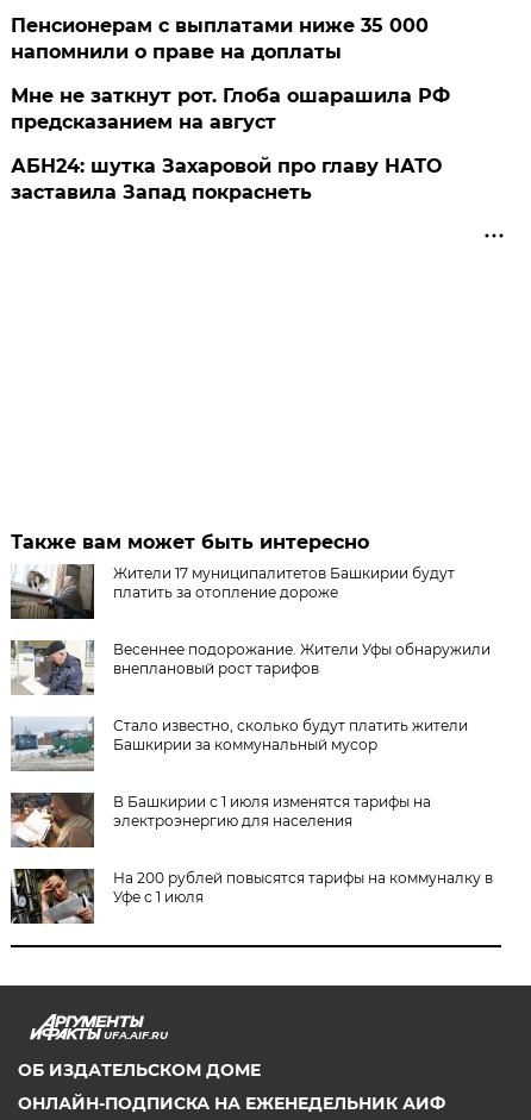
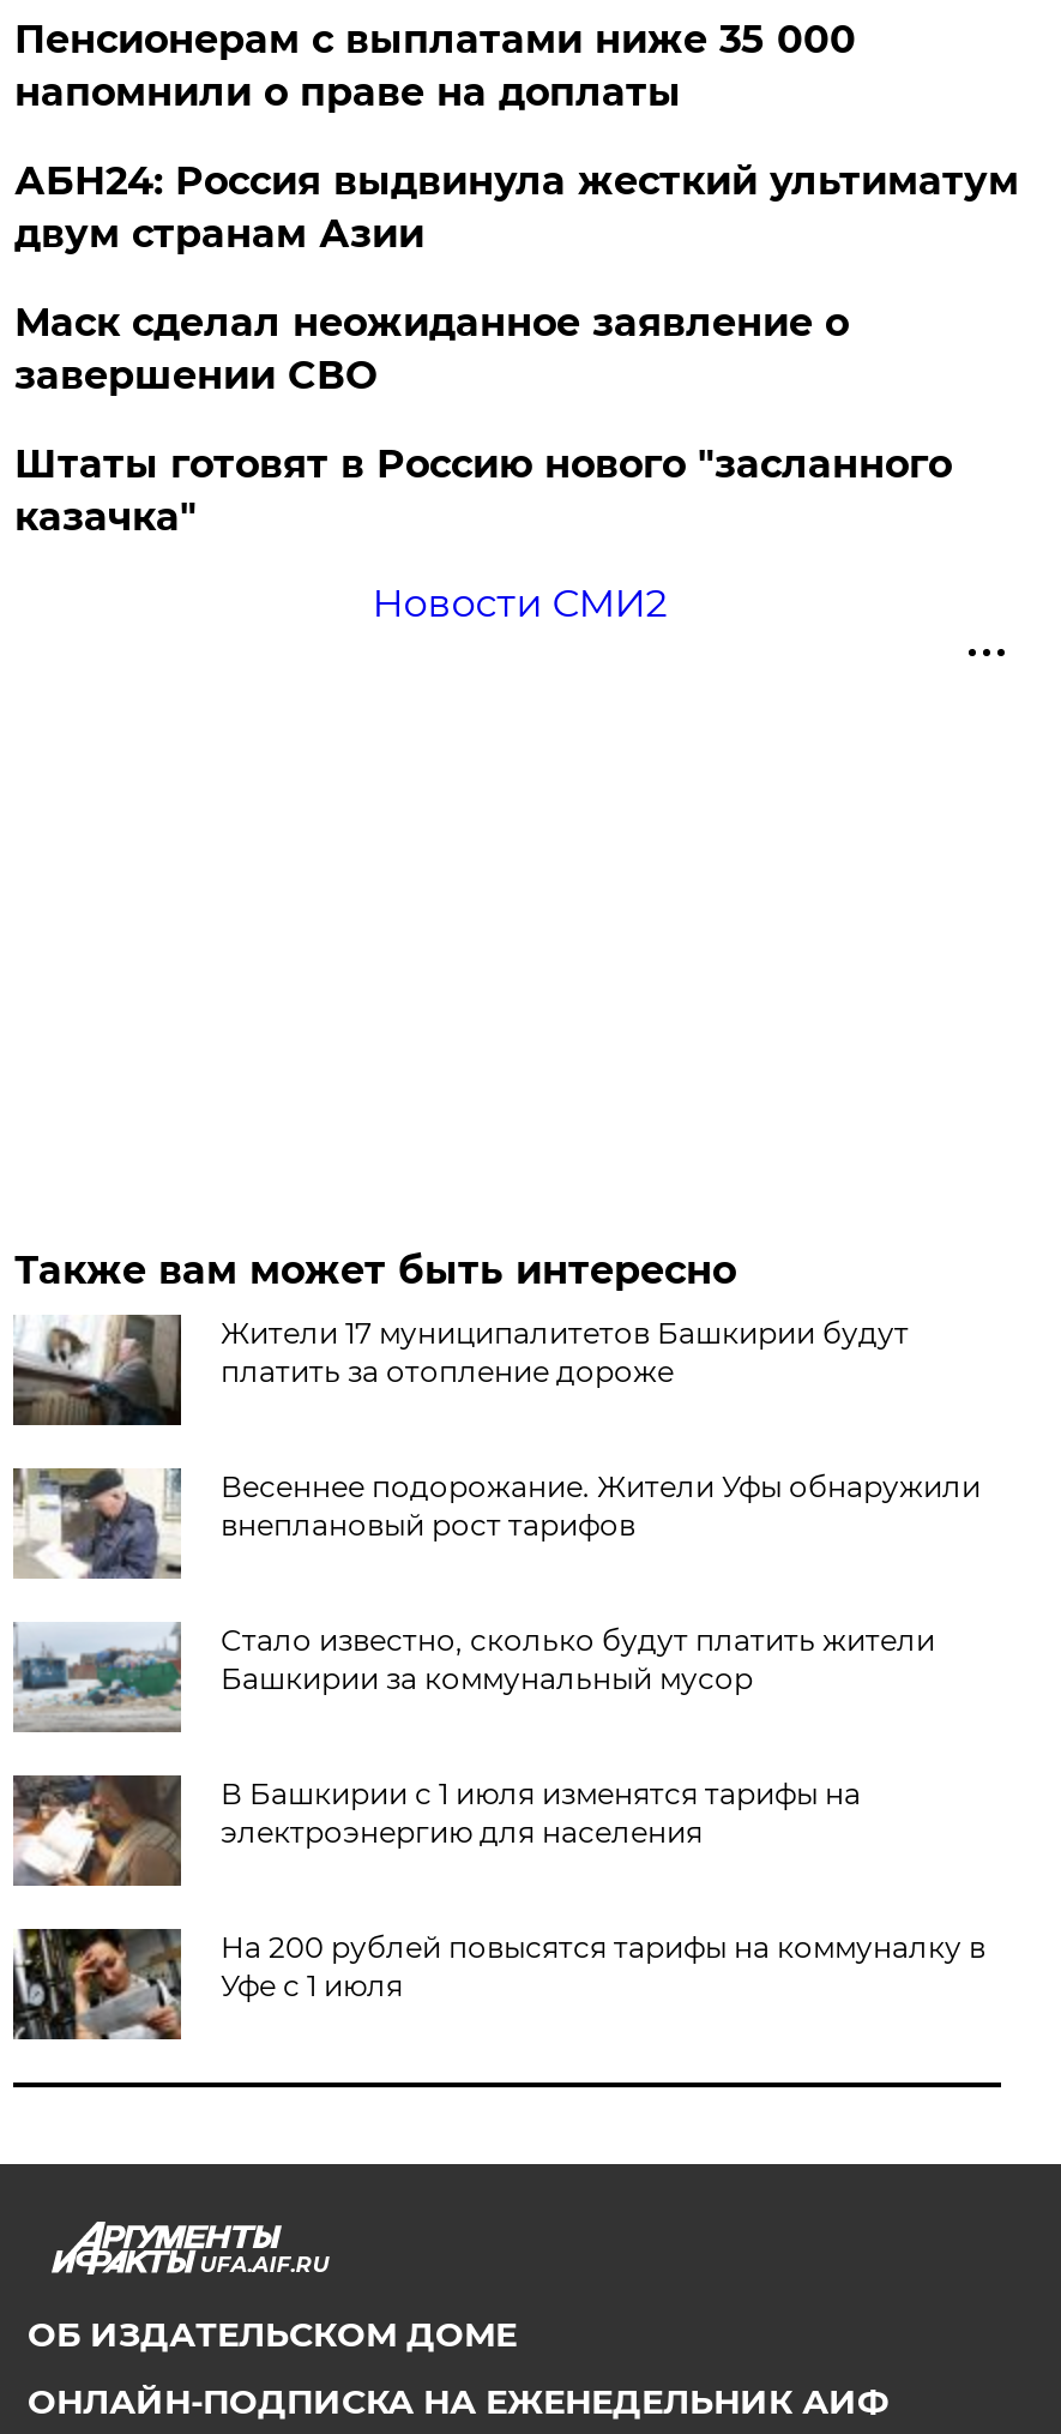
- Мне не заткнут рот. Глоба ошарашила РФ
- предсказанием на август
- АБН24: шутка Захаровой про главу НАТО
- заставила Запад покраснеть
+ АБН24: Россия выдвинула жесткий ультиматум
+ двум странам Азии
+ Маск сделал неожиданное заявление о
+ завершении СВО
+ Штаты готовят в Россию нового "засланного
+ казачка"
+ Новости СМИ2
